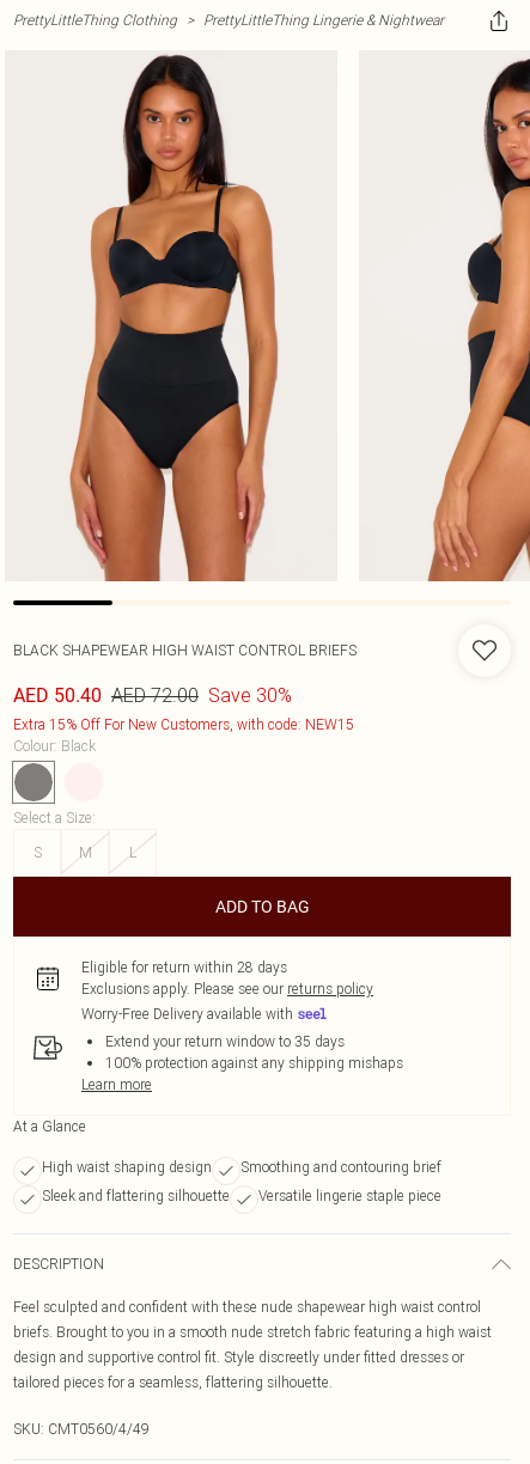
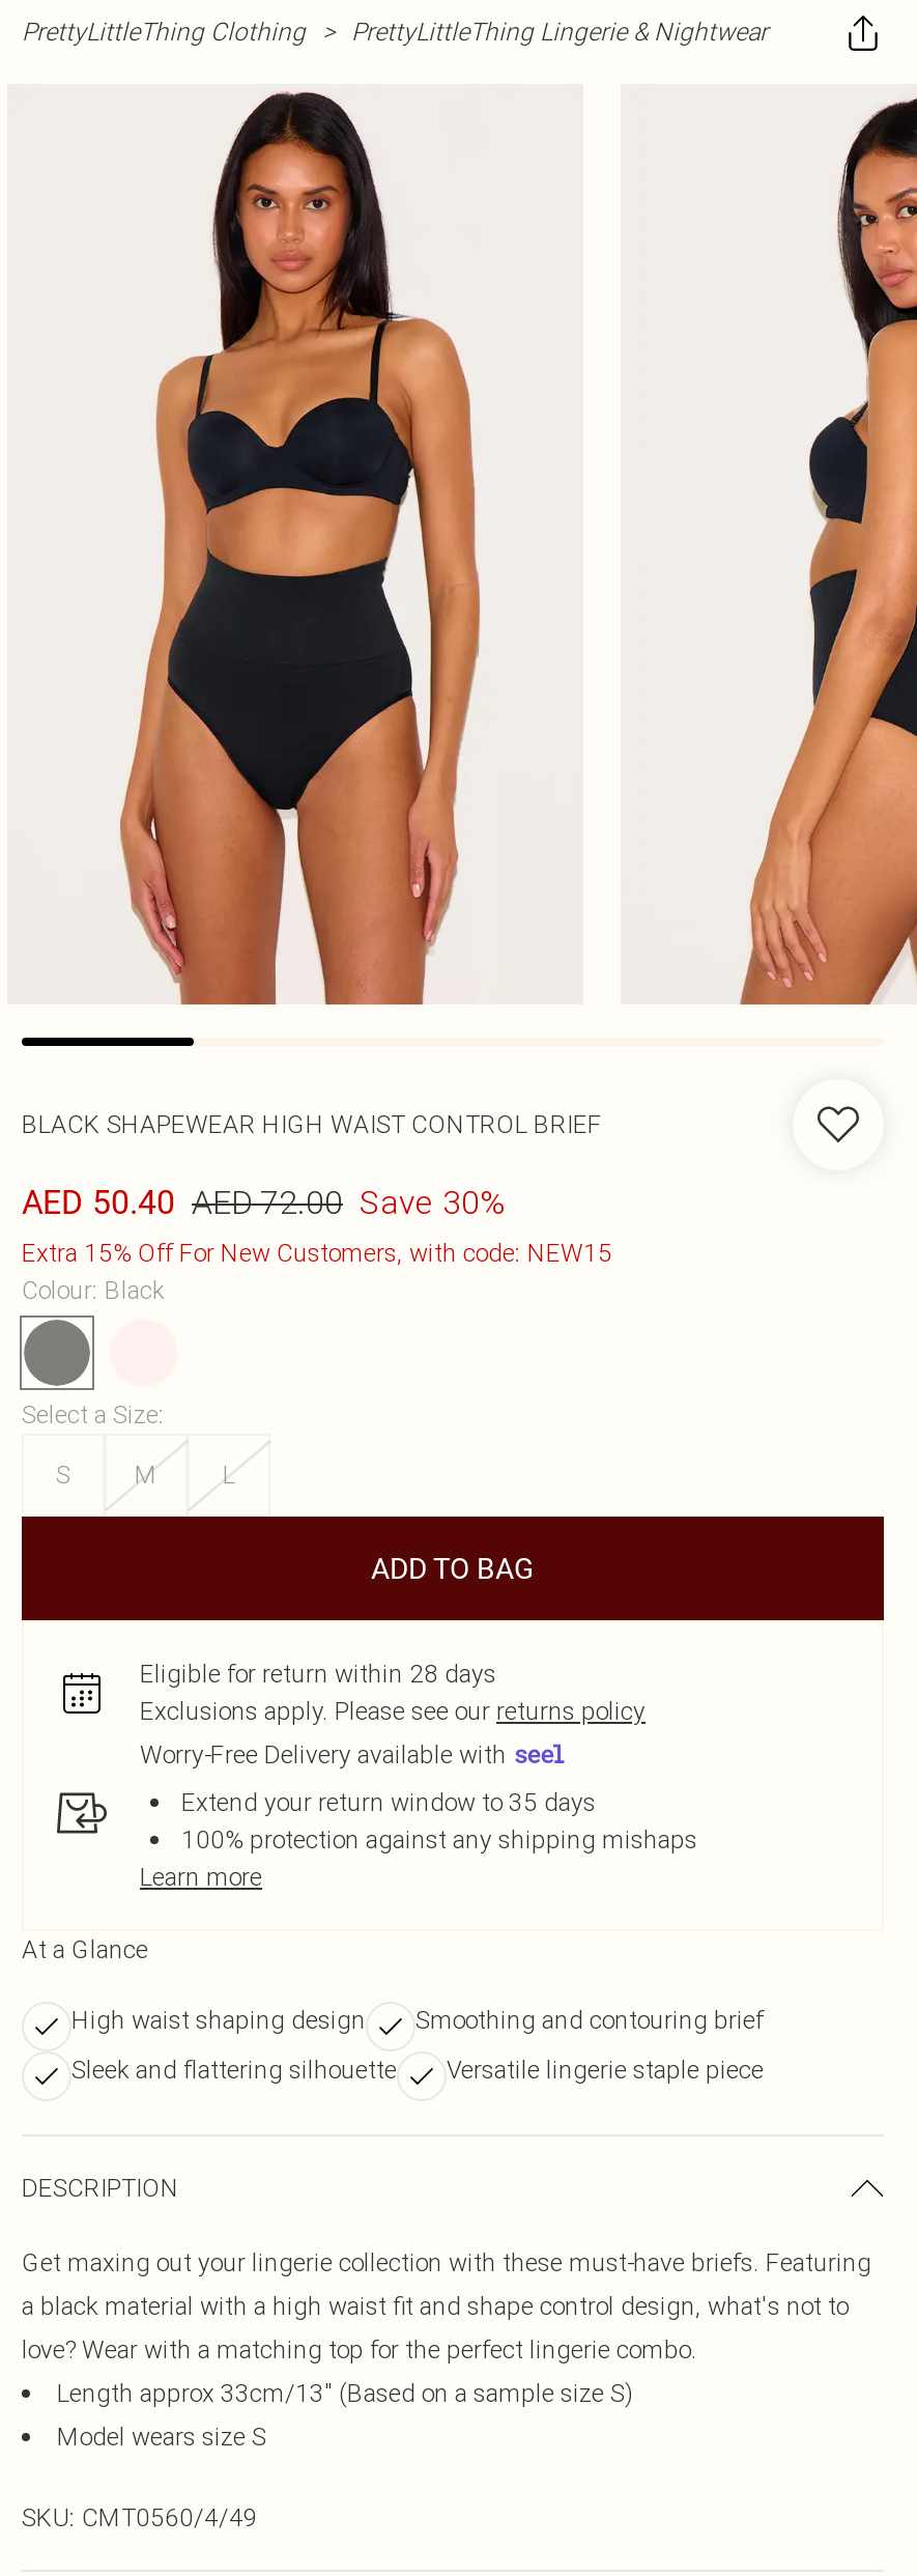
- BLACK SHAPEWEAR HIGH WAIST CONTROL BRIEFS
+ BLACK SHAPEWEAR HIGH WAIST CONTROL BRIEF

- Feel sculpted and confident with these nude shapewear high waist control
- briefs. Brought to you in a smooth nude stretch fabric featuring a high waist
- design and supportive control fit. Style discreetly under fitted dresses or
- tailored pieces for a seamless, flattering silhouette.
+ Get maxing out your lingerie collection with these must-have briefs. Featuring
+ a black material with a high waist fit and shape control design, what's not to
+ love? Wear with a matching top for the perfect lingerie combo.
+ Length approx 33cm/13" (Based on a sample size S)
+ Model wears size S
